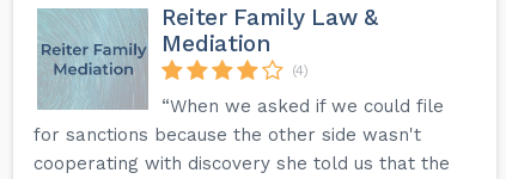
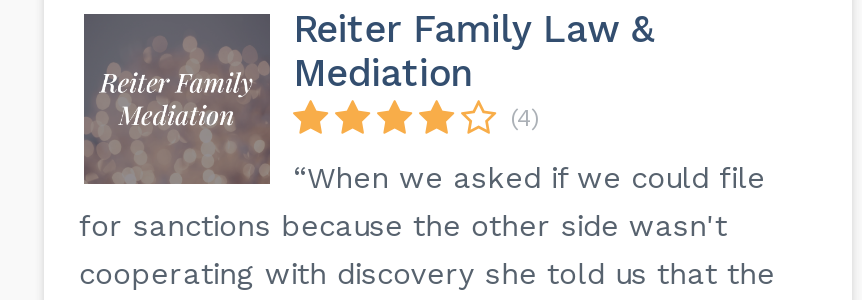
- [image]
+ [image]
